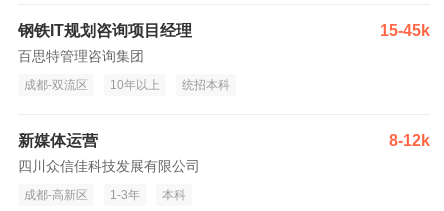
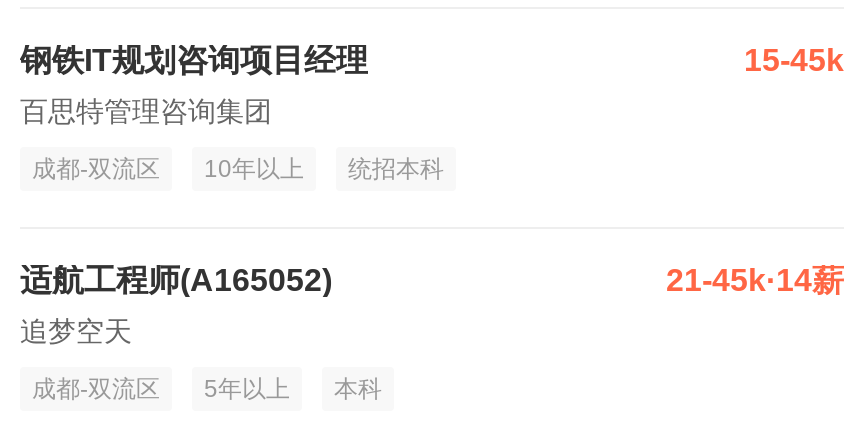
- 新媒体运营
- 8-12k
+ 适航工程师(A165052)
+ 21-45k·14薪

- 四川众信佳科技发展有限公司
+ 追梦空天

- 成都-高新区
- 1-3年
+ 成都-双流区
+ 5年以上
